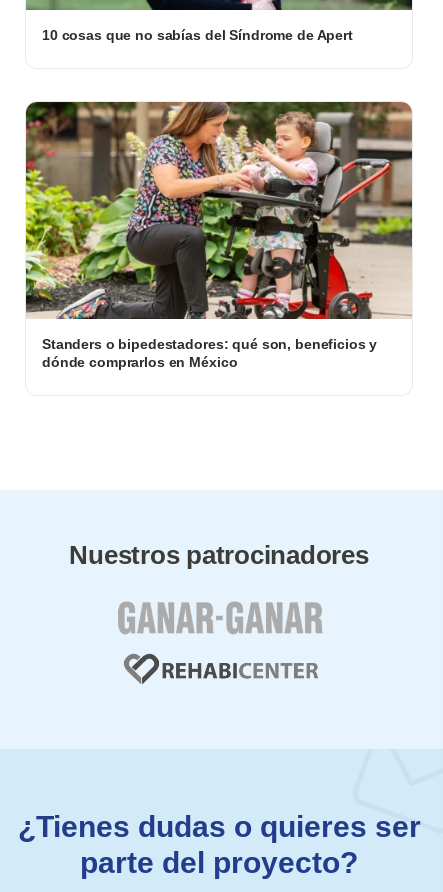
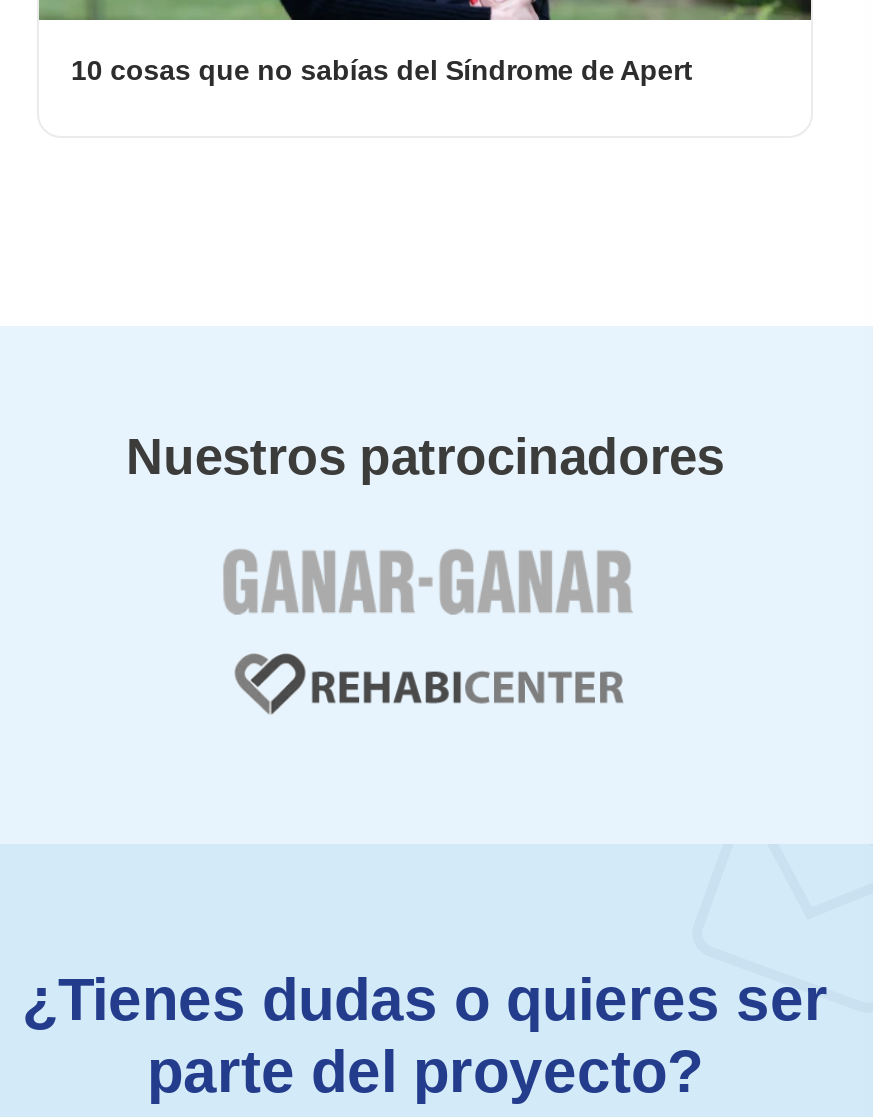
- [image]
- Standers o bipedestadores: qué son, beneficios y
- dónde comprarlos en México
